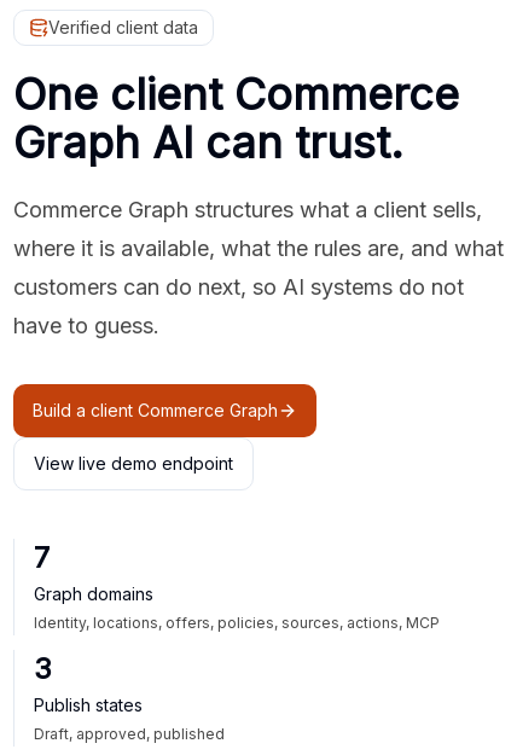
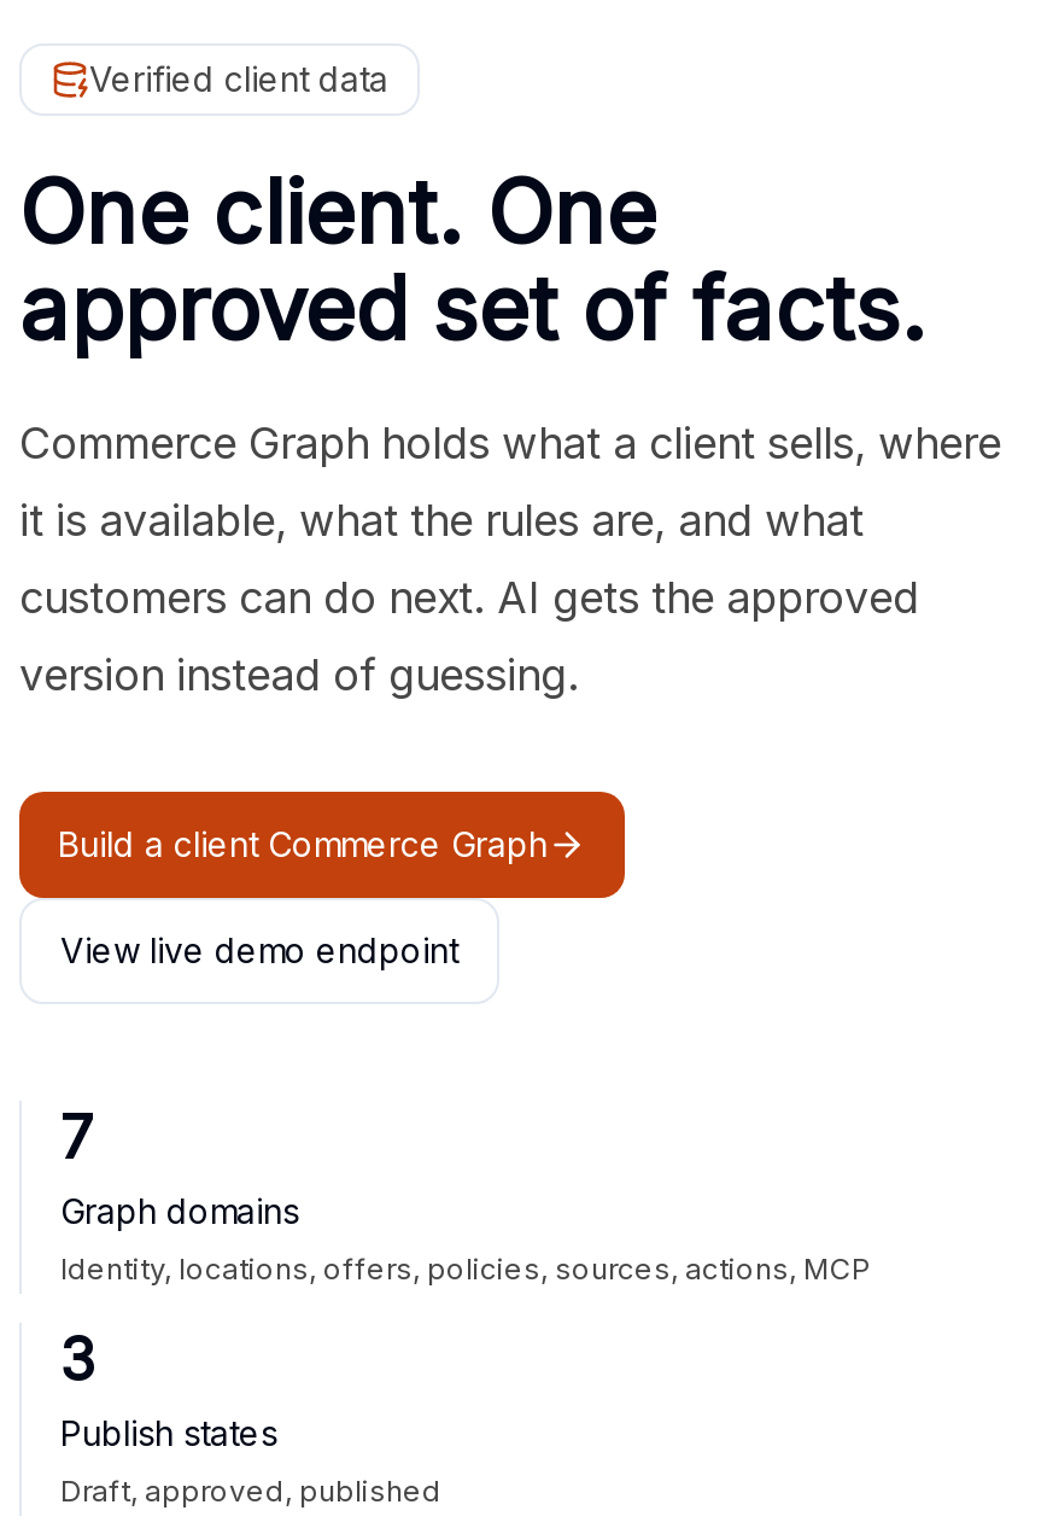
- One client Commerce
- Graph AI can trust.
+ One client. One
+ approved set of facts.

- Commerce Graph structures what a client sells,
+ Commerce Graph holds what a client sells, where

- where it is available, what the rules are, and what
+ it is available, what the rules are, and what

- customers can do next, so AI systems do not
+ customers can do next. AI gets the approved

- have to guess.
+ version instead of guessing.
